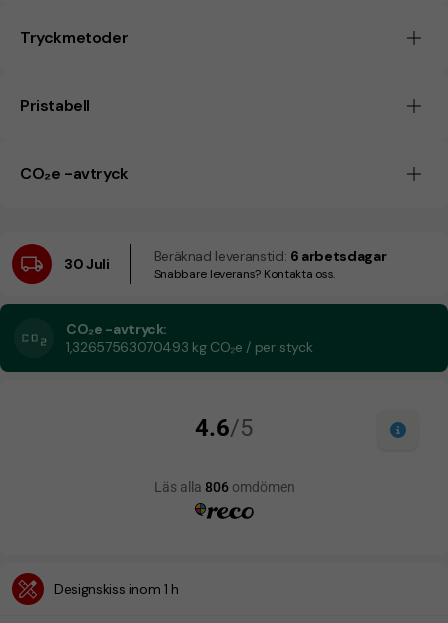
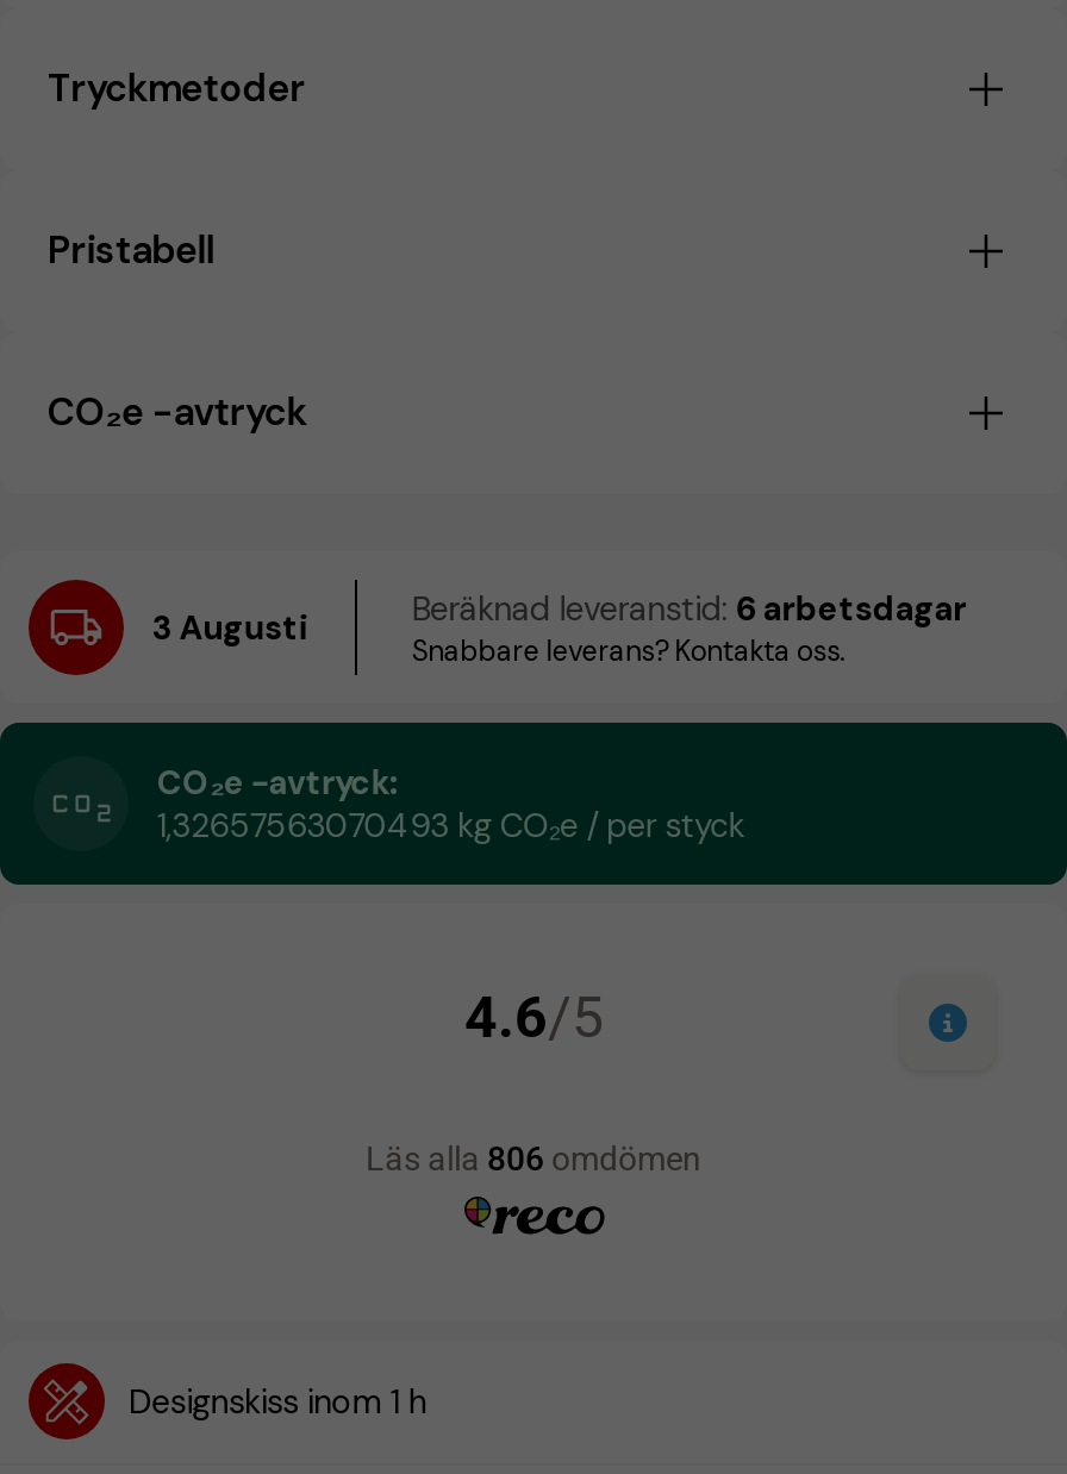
- 30 Juli
+ 3 Augusti
